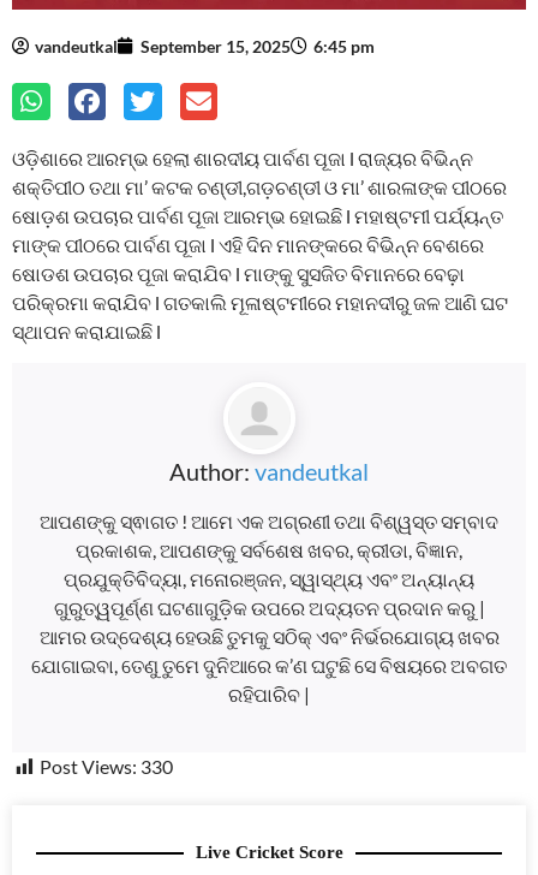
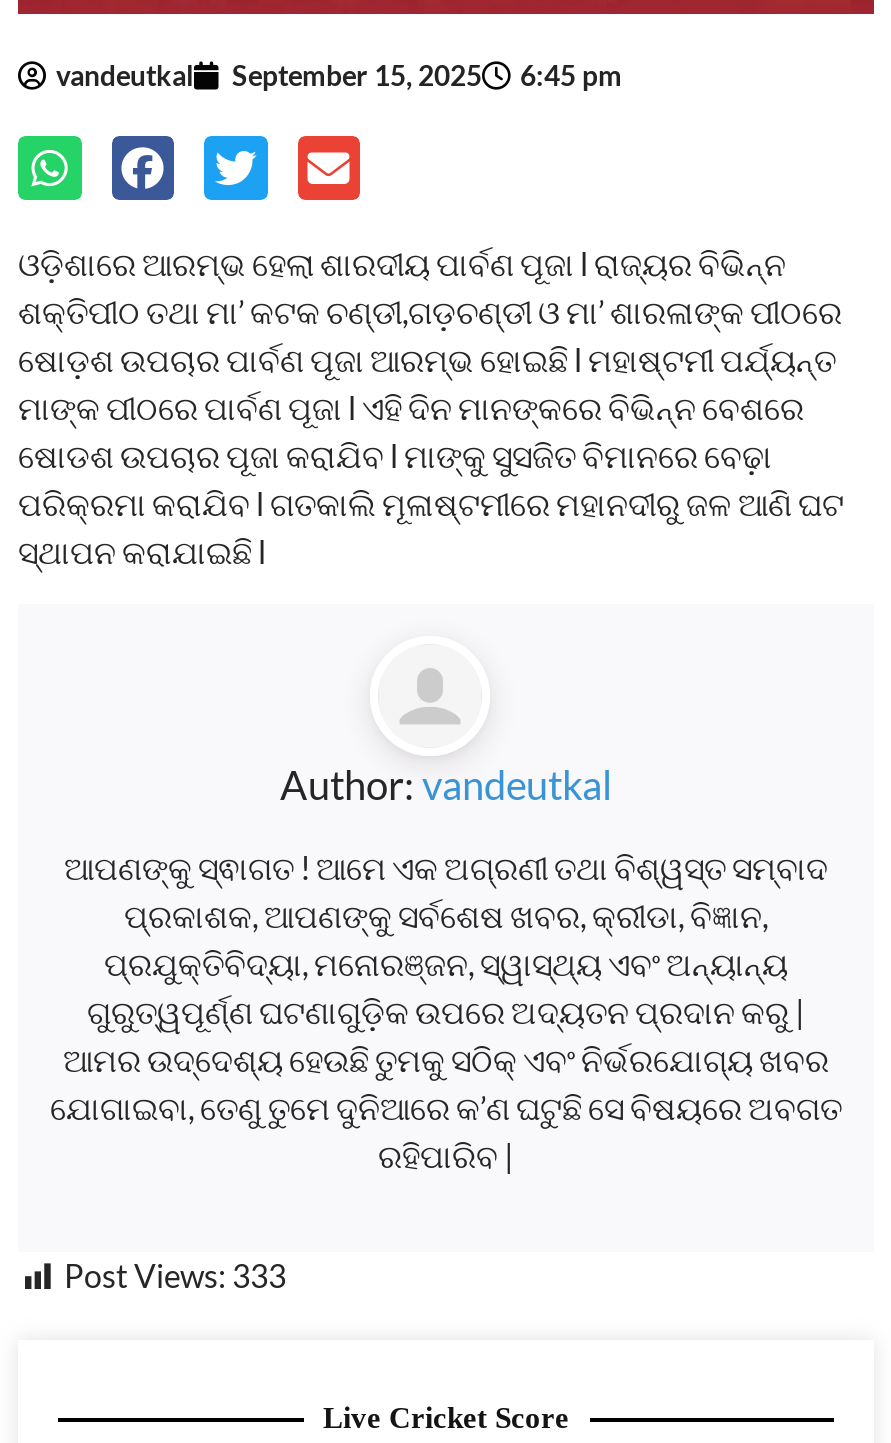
- Post Views: 330
+ Post Views: 333
